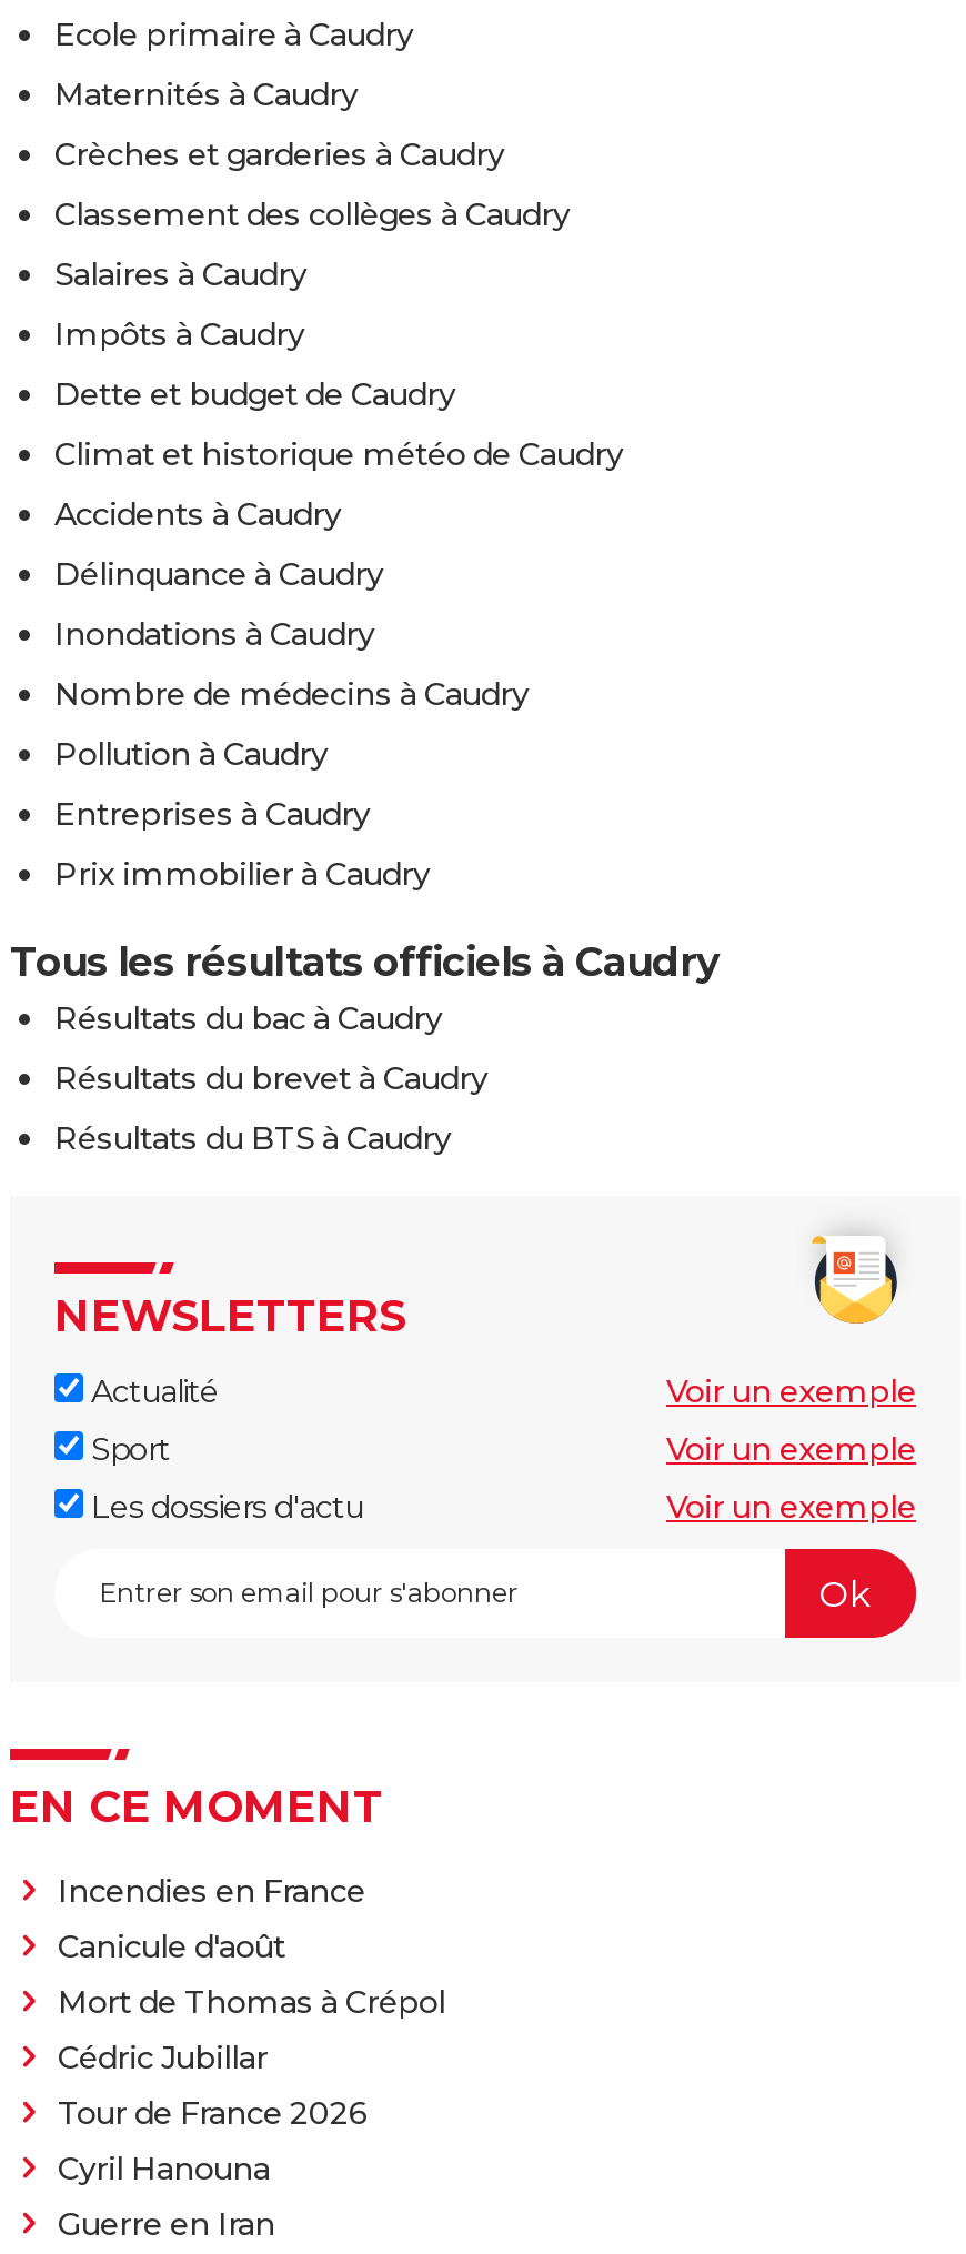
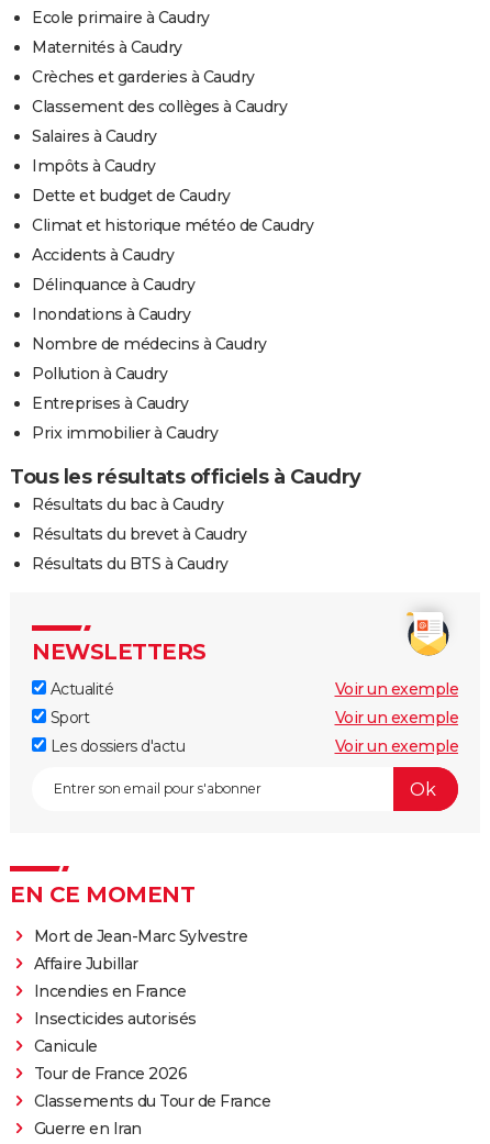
+ Mort de Jean-Marc Sylvestre
+ Affaire Jubillar

moved down: Incendies en France

- Canicule d'août
- Mort de Thomas à Crépol
- Cédric Jubillar
+ Insecticides autorisés
+ Canicule

- Cyril Hanouna
+ Classements du Tour de France
